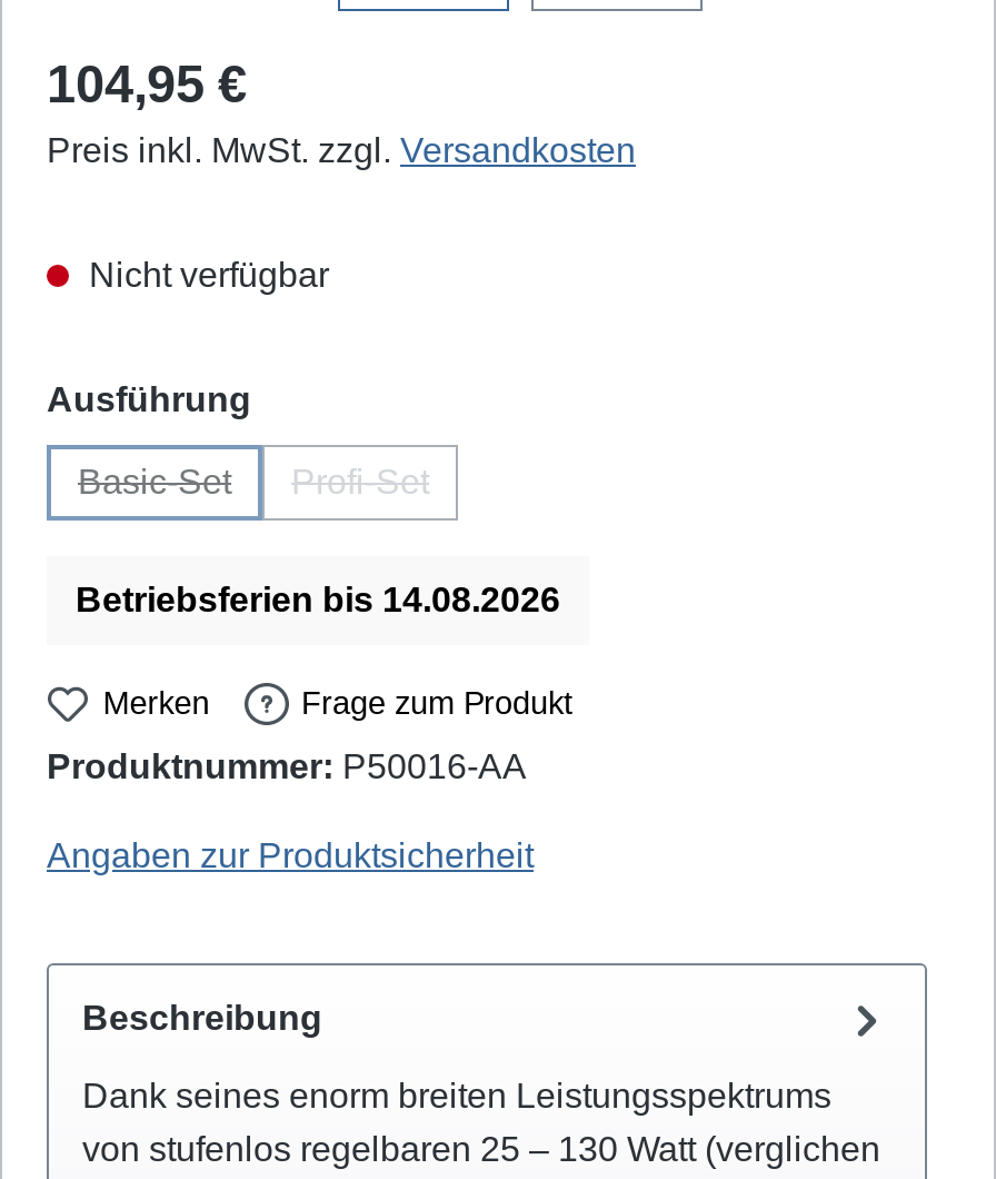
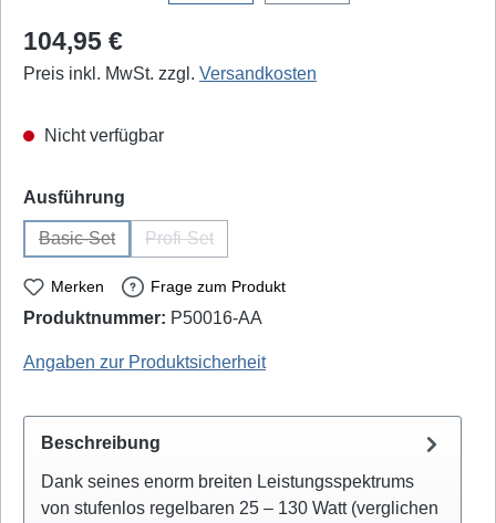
- Betriebsferien bis 14.08.2026
